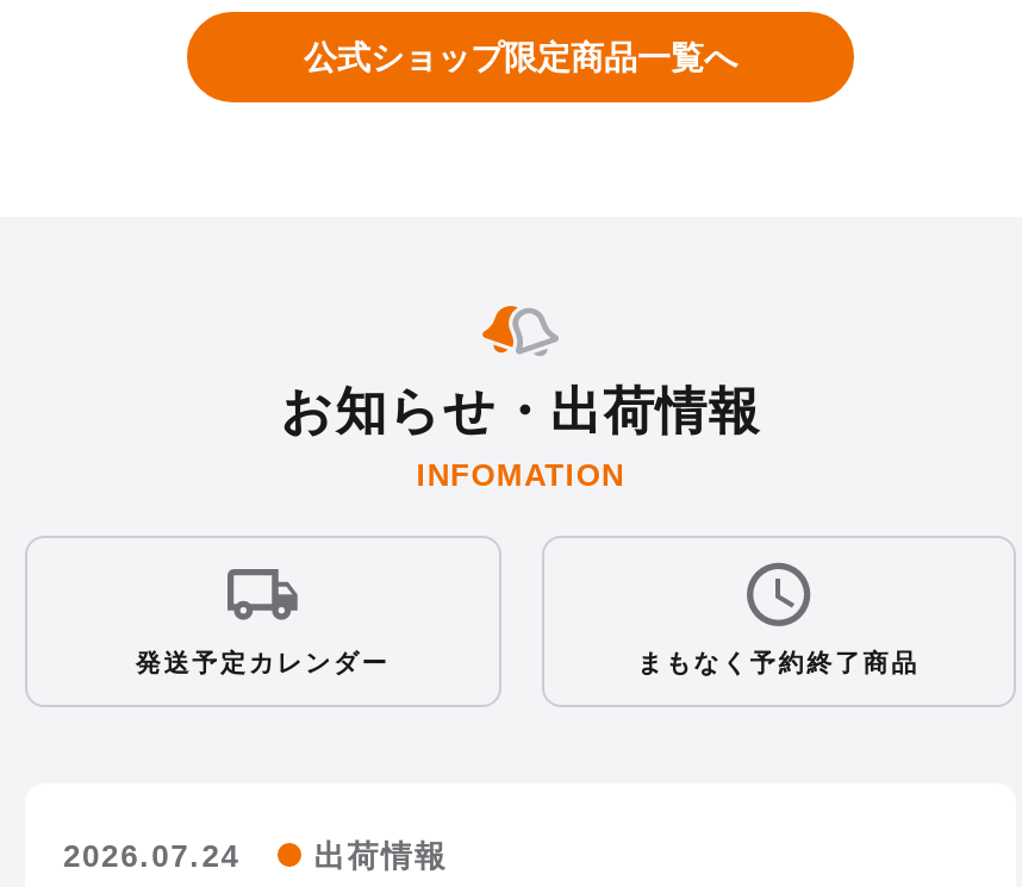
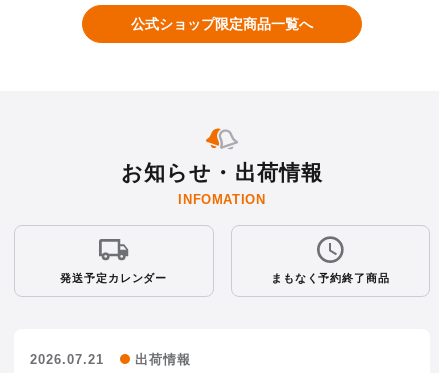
- 2026.07.24 出荷情報
+ 2026.07.21 出荷情報
